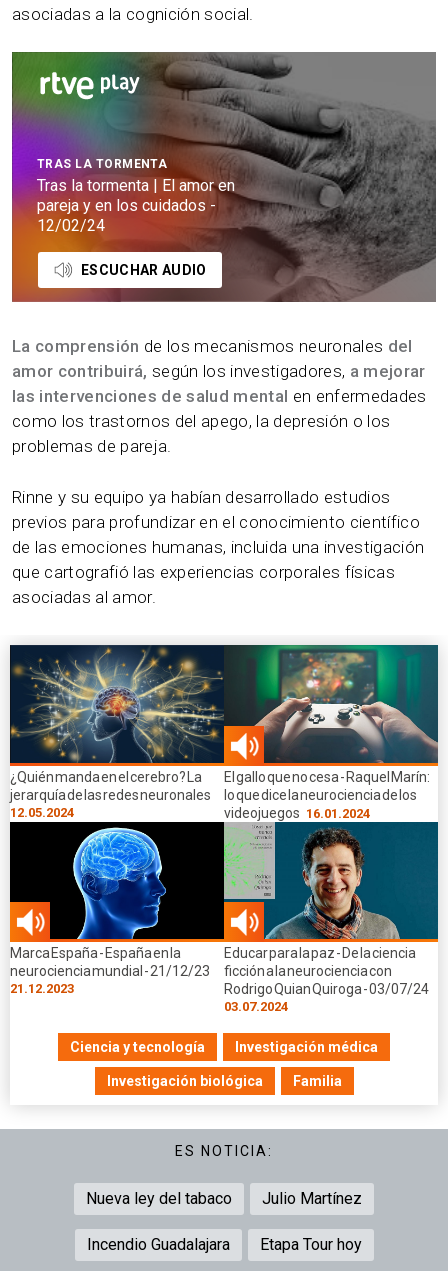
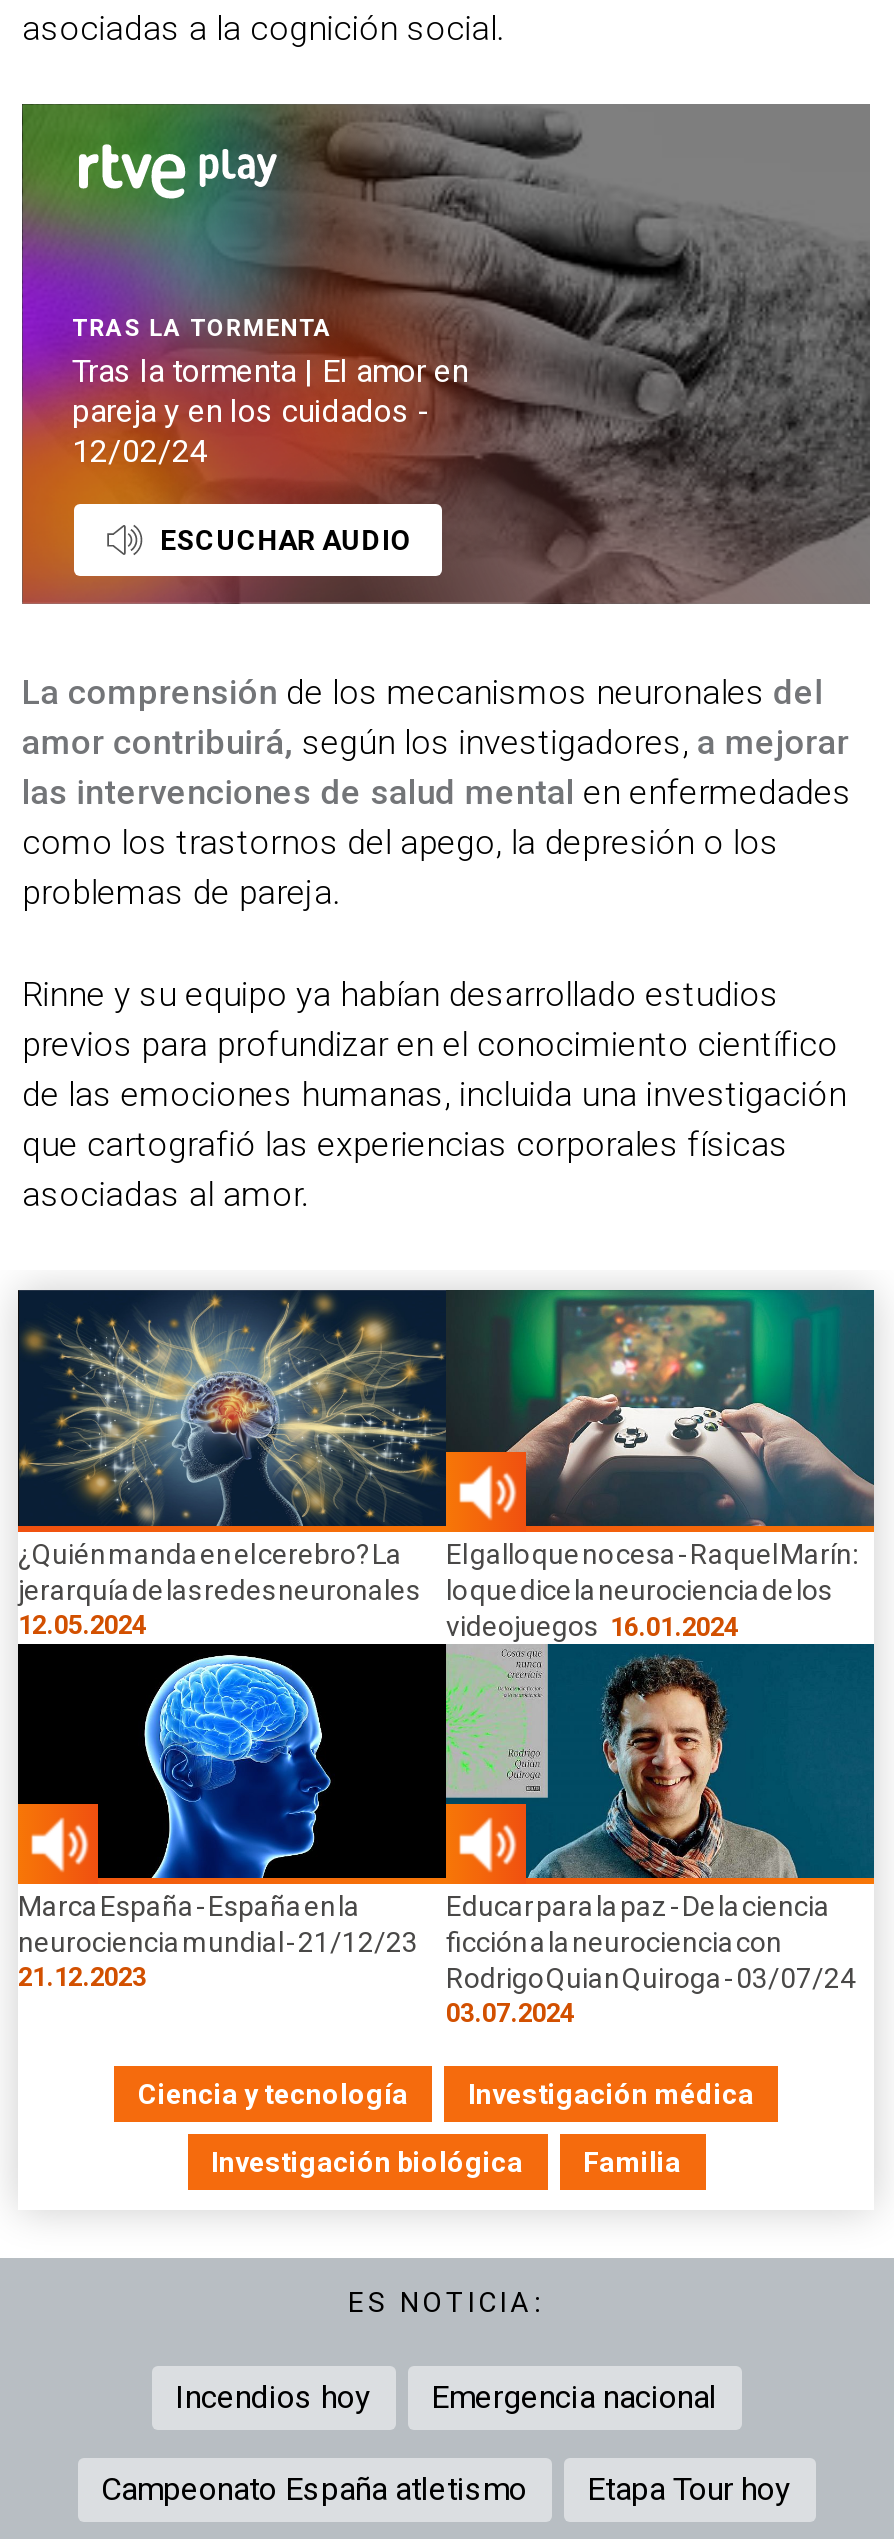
- Nueva ley del tabaco
- Julio Martínez
+ Incendios hoy
+ Emergencia nacional

- Incendio Guadalajara
+ Campeonato España atletismo
